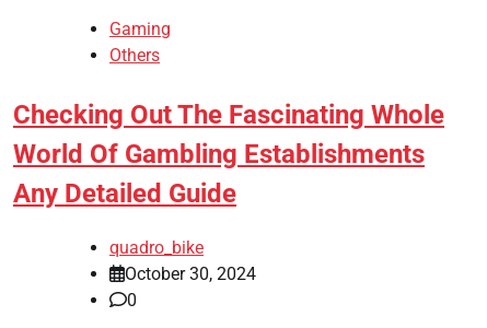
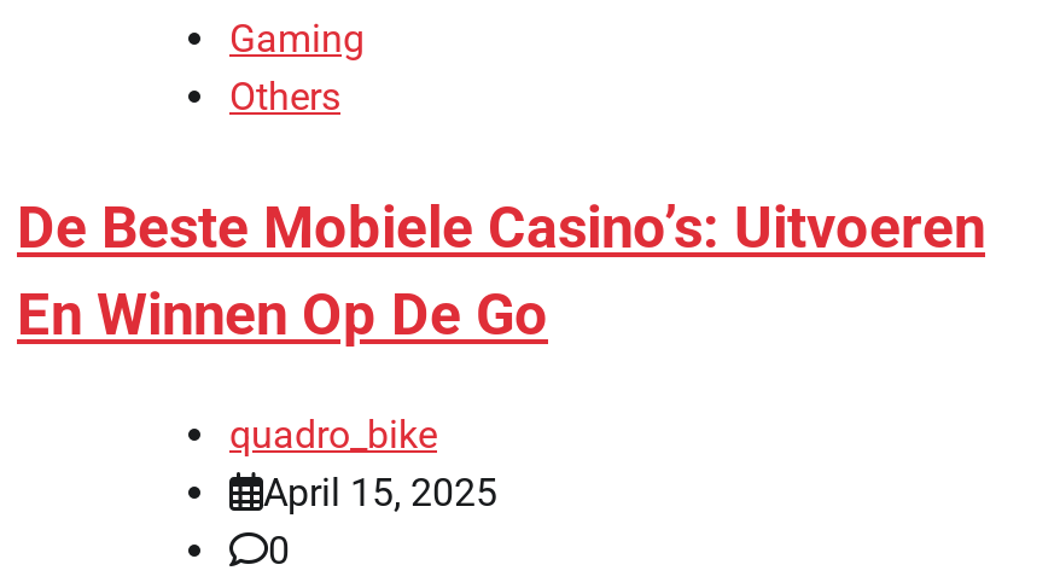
- Checking Out The Fascinating Whole
- World Of Gambling Establishments
- Any Detailed Guide
+ De Beste Mobiele Casino’s: Uitvoeren
+ En Winnen Op De Go

- October 30, 2024
+ April 15, 2025
